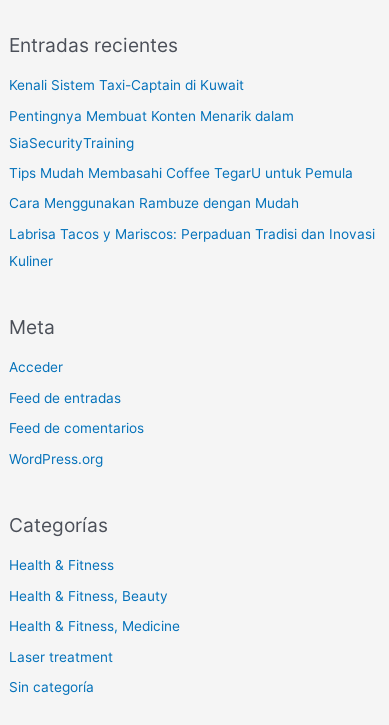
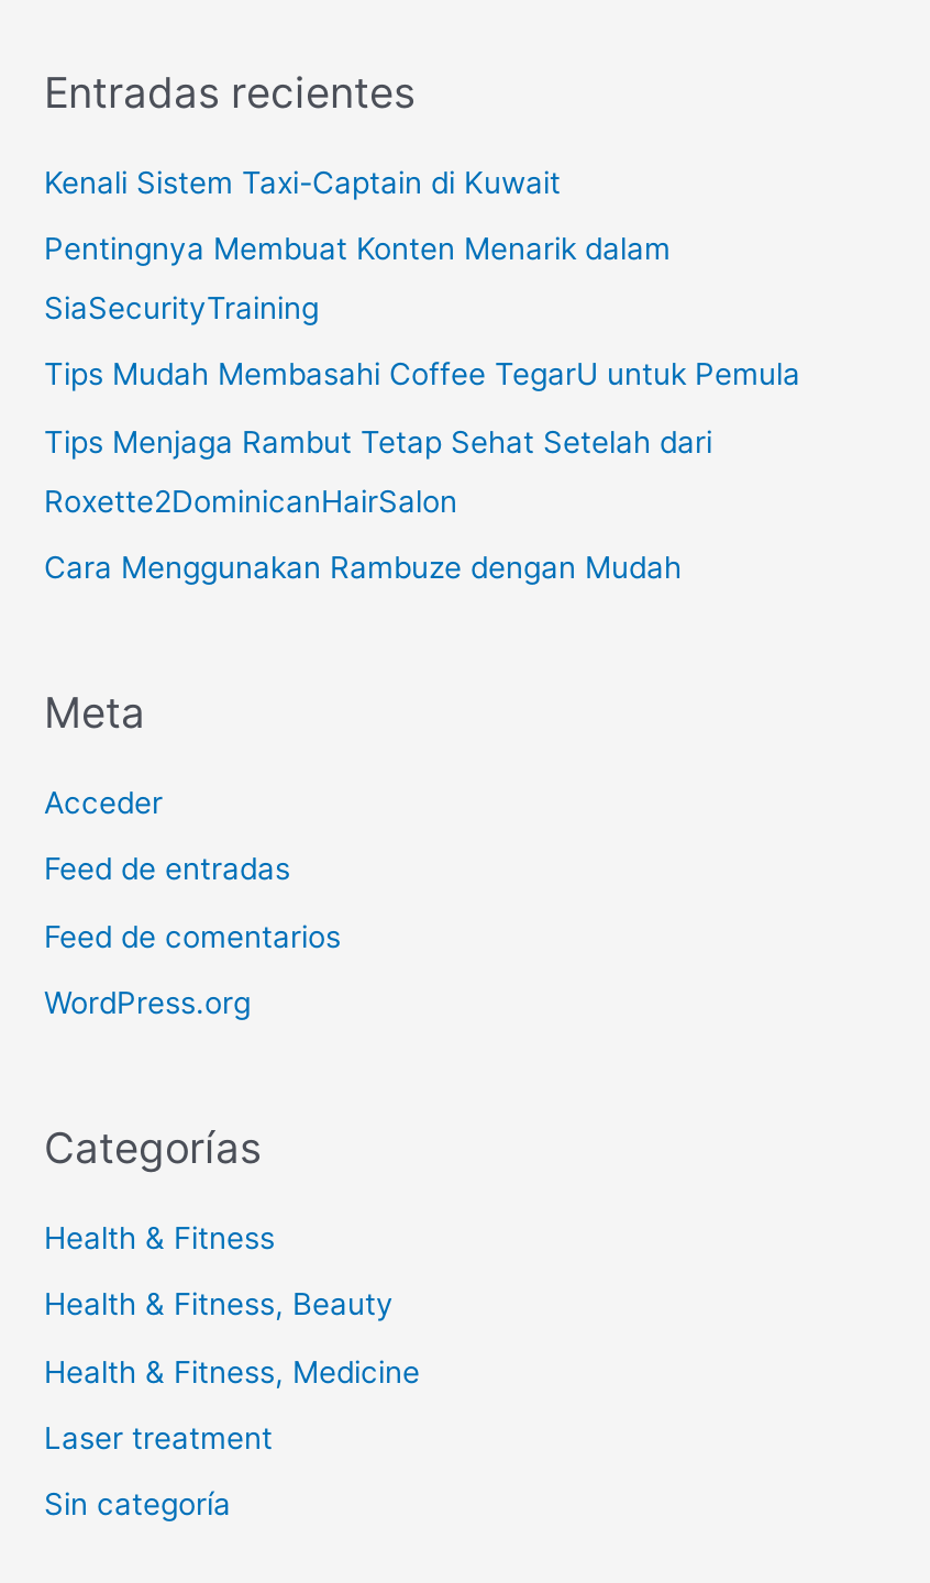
+ Tips Menjaga Rambut Tetap Sehat Setelah dari
+ Roxette2DominicanHairSalon

moved down: Cara Menggunakan Rambuze dengan Mudah

- Labrisa Tacos y Mariscos: Perpaduan Tradisi dan Inovasi
- Kuliner
